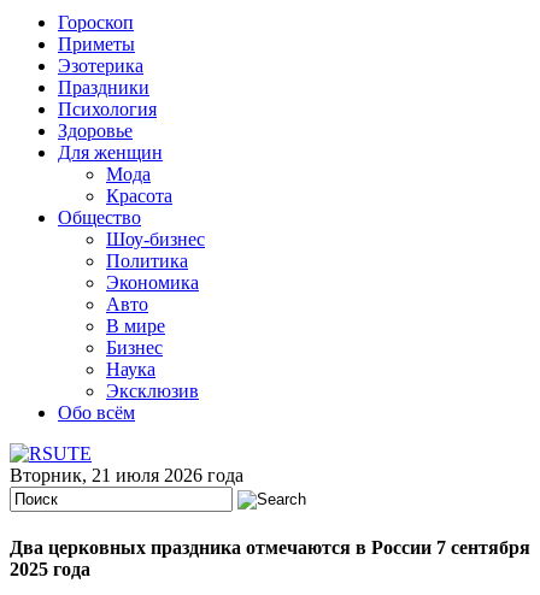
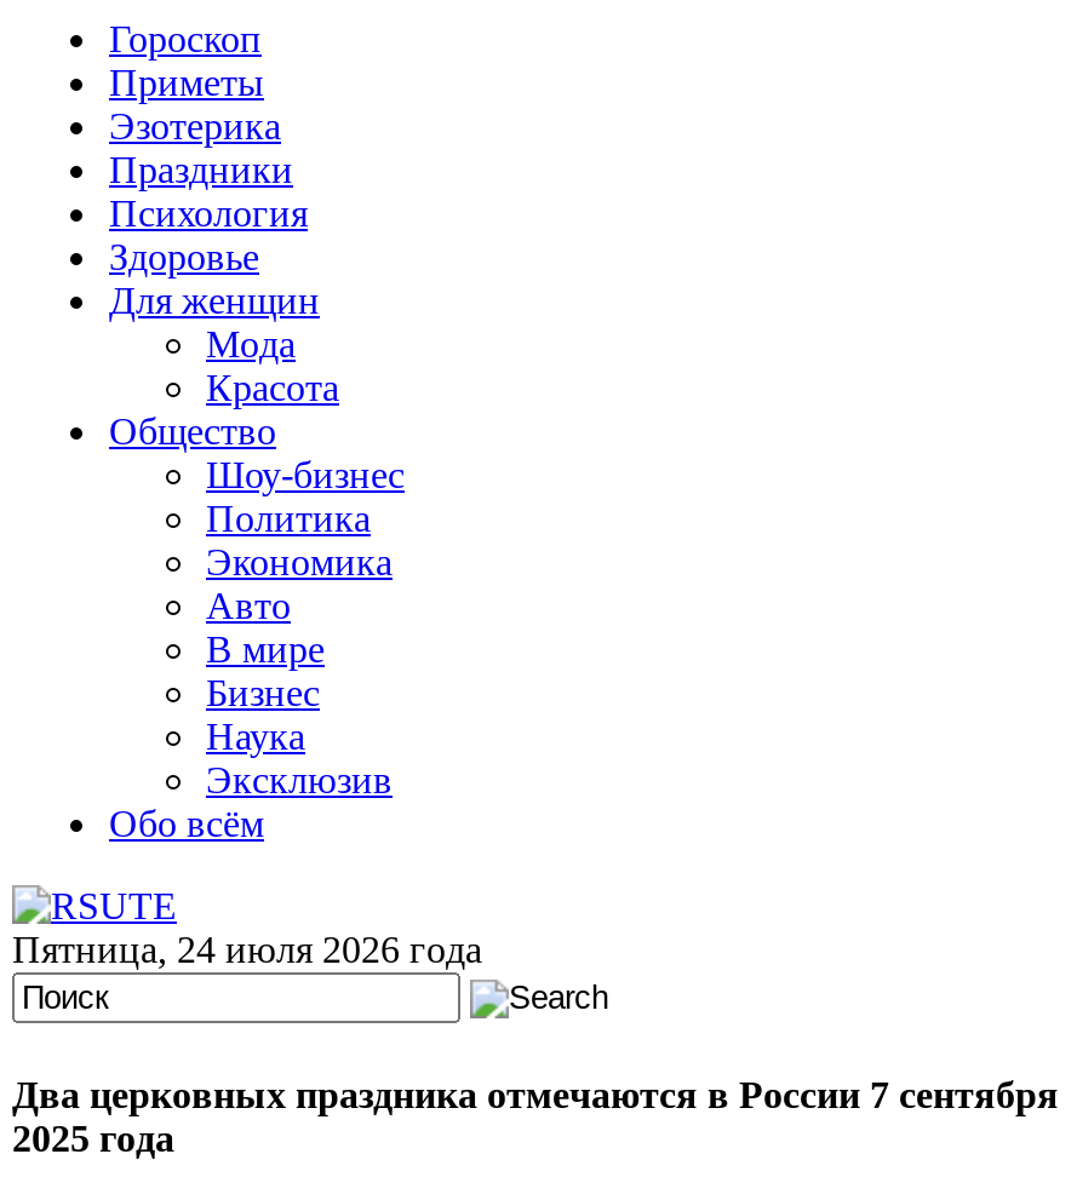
- Вторник, 21 июля 2026 года
+ Пятница, 24 июля 2026 года
